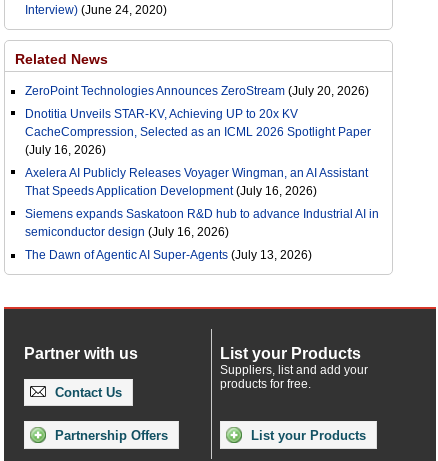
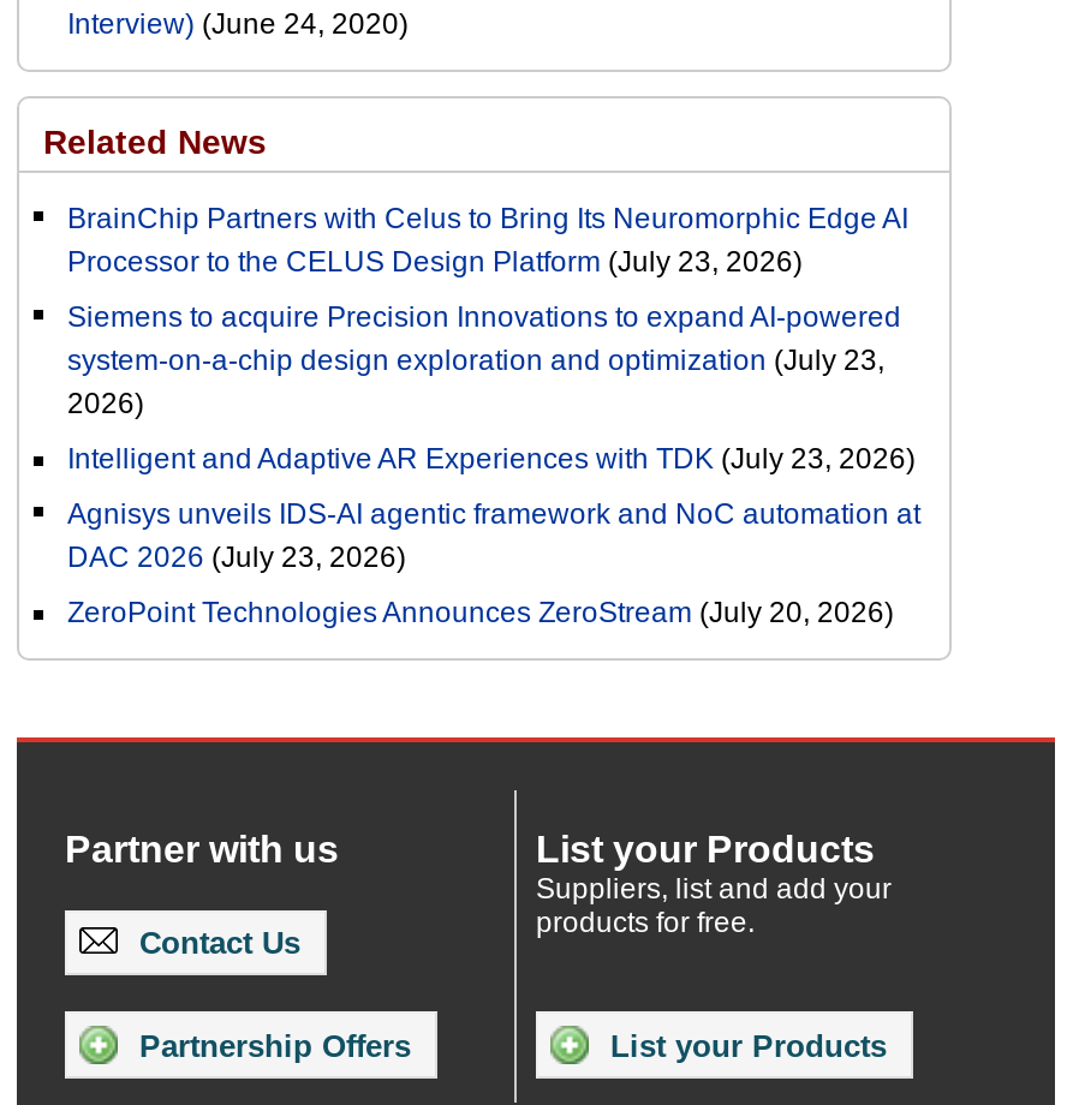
+ BrainChip Partners with Celus to Bring Its Neuromorphic Edge AI
+ Processor to the CELUS Design Platform (July 23, 2026)
+ Siemens to acquire Precision Innovations to expand AI-powered
+ system-on-a-chip design exploration and optimization (July 23,
+ 2026)
+ Intelligent and Adaptive AR Experiences with TDK (July 23, 2026)
+ Agnisys unveils IDS-AI agentic framework and NoC automation at
+ DAC 2026 (July 23, 2026)

moved down: ZeroPoint Technologies Announces ZeroStream (July 20, 2026)

- Dnotitia Unveils STAR-KV, Achieving UP to 20x KV
- CacheCompression, Selected as an ICML 2026 Spotlight Paper
- (July 16, 2026)
- Axelera AI Publicly Releases Voyager Wingman, an AI Assistant
- That Speeds Application Development (July 16, 2026)
- Siemens expands Saskatoon R&D hub to advance Industrial AI in
- semiconductor design (July 16, 2026)
- The Dawn of Agentic AI Super-Agents (July 13, 2026)
